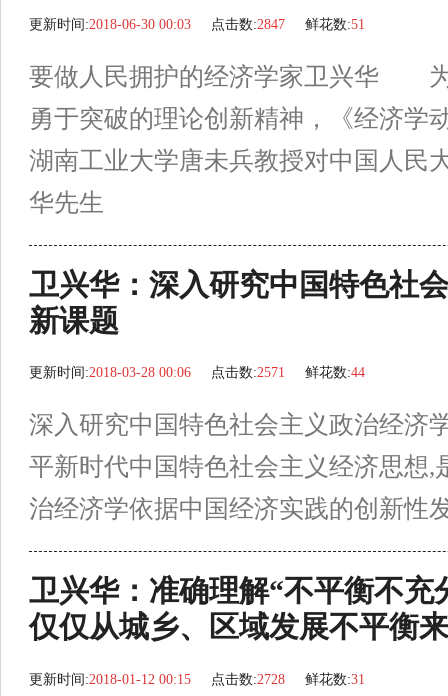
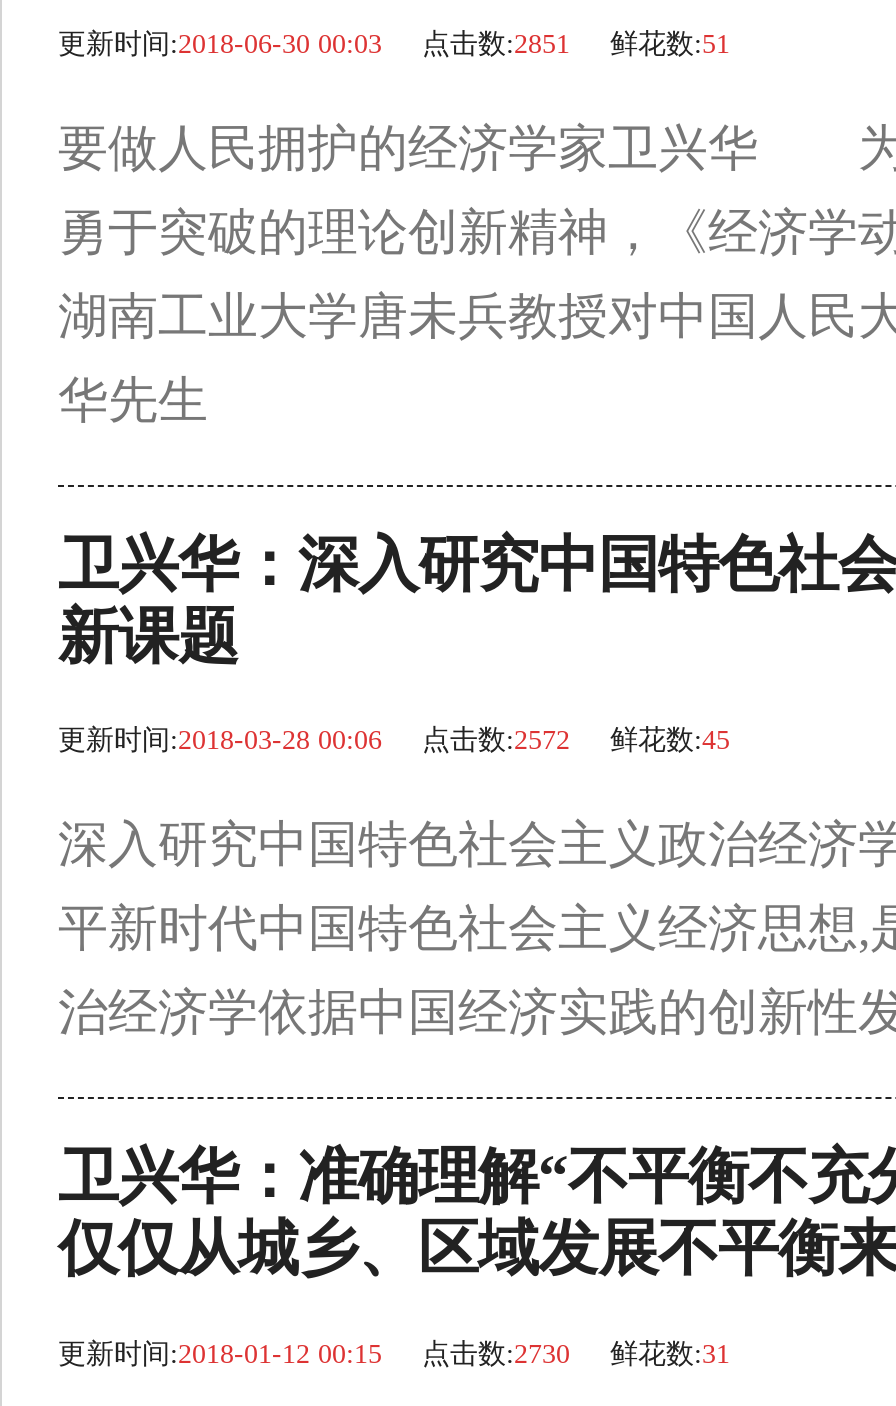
- 更新时间:2018-06-30 00:03 点击数:2847 鲜花数:51
+ 更新时间:2018-06-30 00:03 点击数:2851 鲜花数:51

- 点击数:2571
+ 点击数:2572

- 鲜花数:44
+ 鲜花数:45

- 更新时间:2018-01-12 00:15 点击数:2728 鲜花数:31
+ 更新时间:2018-01-12 00:15 点击数:2730 鲜花数:31
